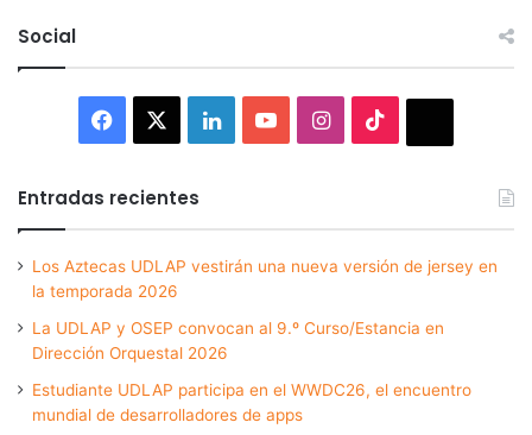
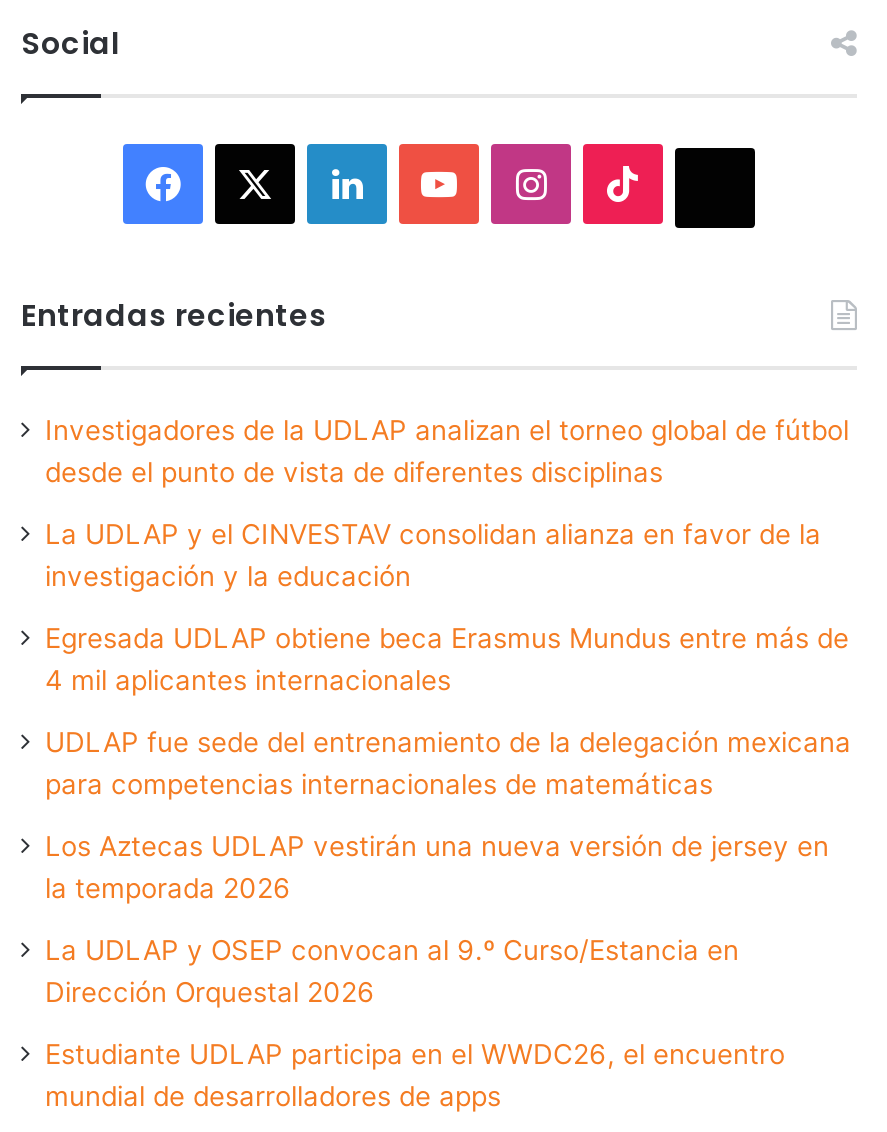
+ Investigadores de la UDLAP analizan el torneo global de fútbol
+ desde el punto de vista de diferentes disciplinas
+ La UDLAP y el CINVESTAV consolidan alianza en favor de la
+ investigación y la educación
+ Egresada UDLAP obtiene beca Erasmus Mundus entre más de
+ 4 mil aplicantes internacionales
+ UDLAP fue sede del entrenamiento de la delegación mexicana
+ para competencias internacionales de matemáticas
